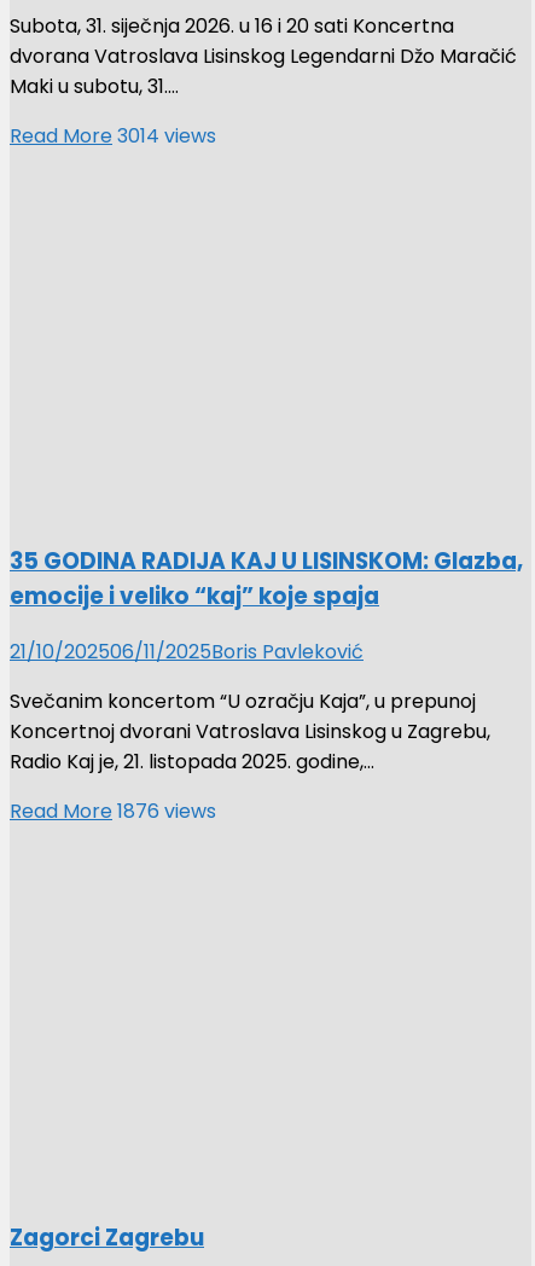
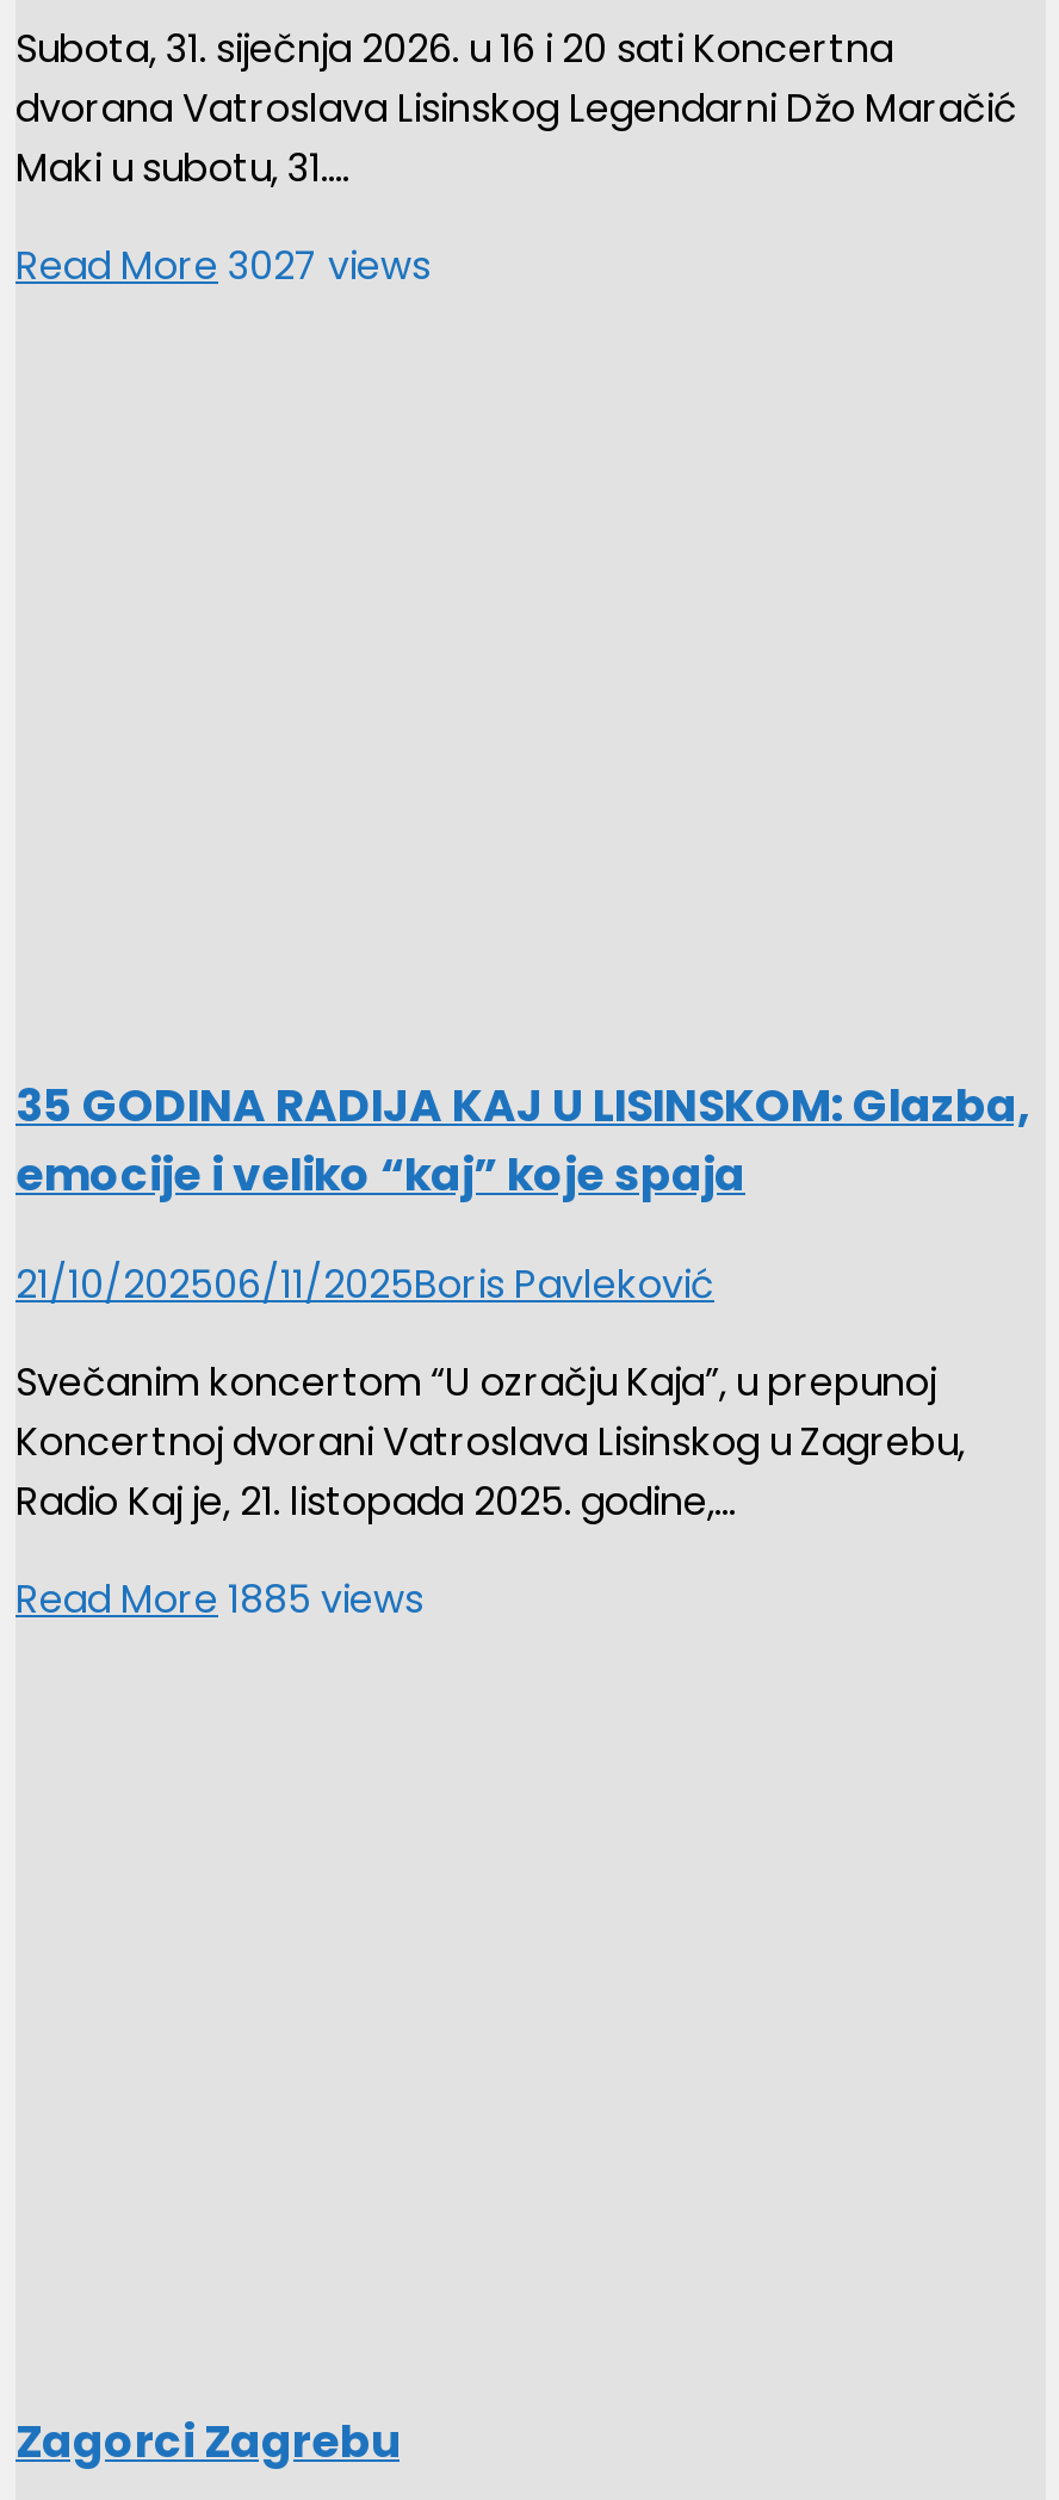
- Read More 3014 views
+ Read More 3027 views

- Read More 1876 views
+ Read More 1885 views
